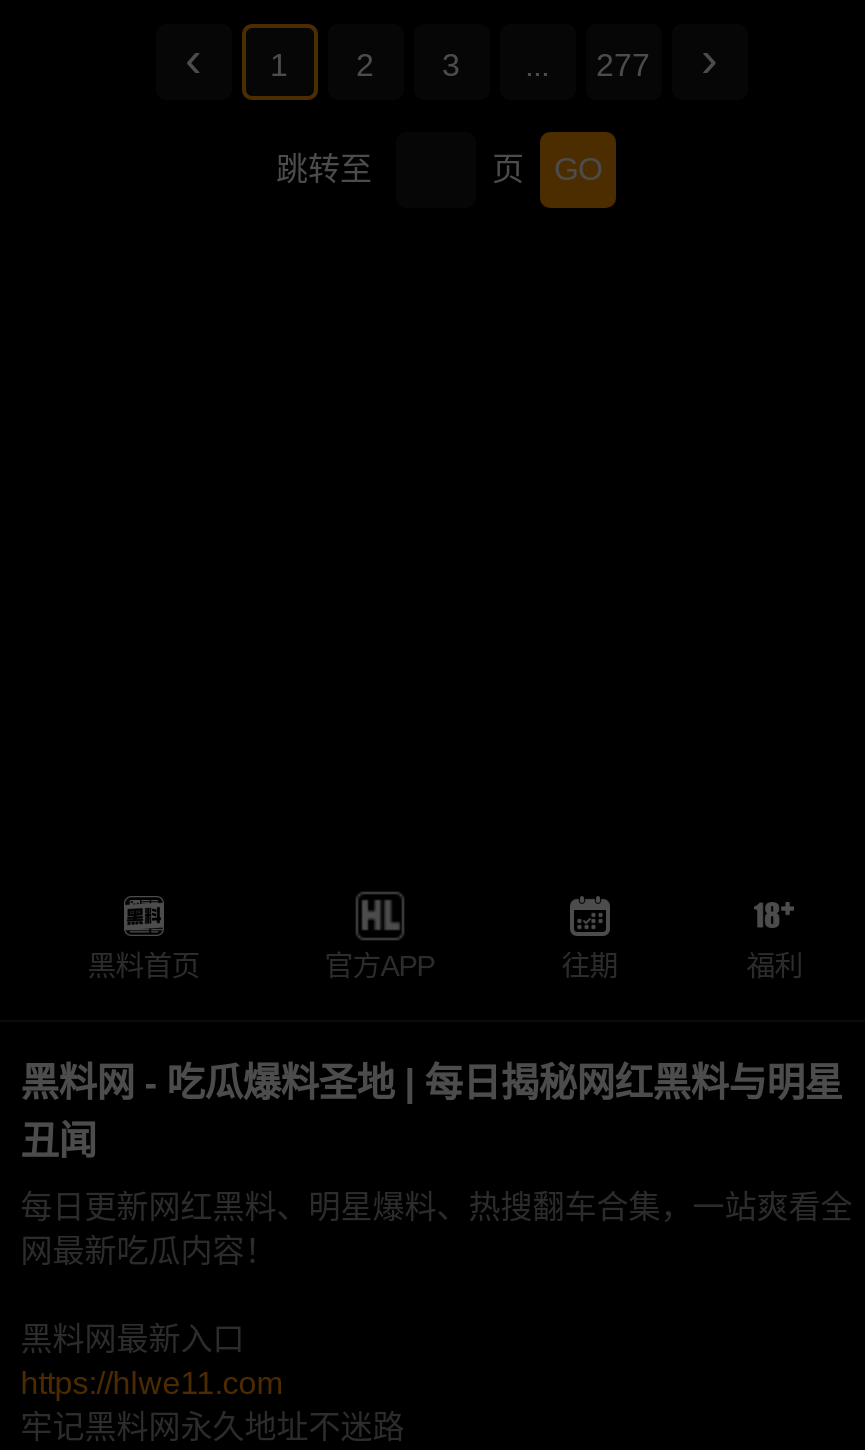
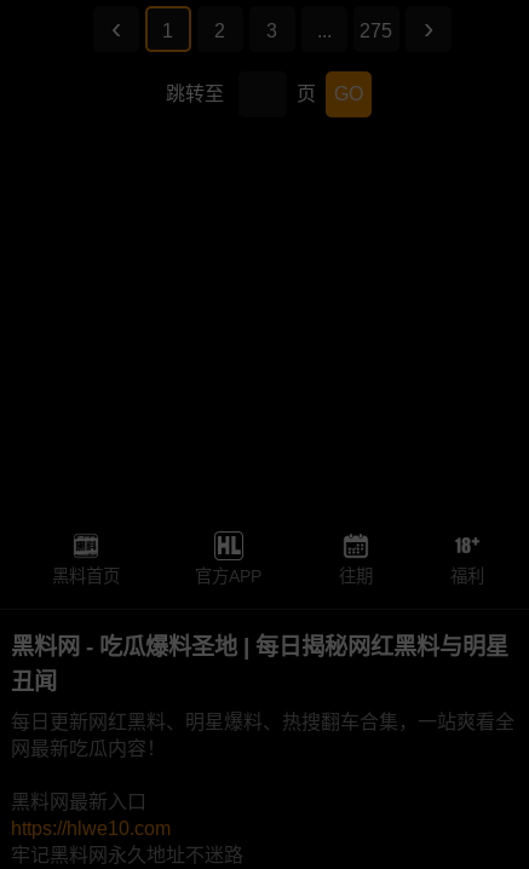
- 277
+ 275

- https://hlwe11.com
+ https://hlwe10.com
